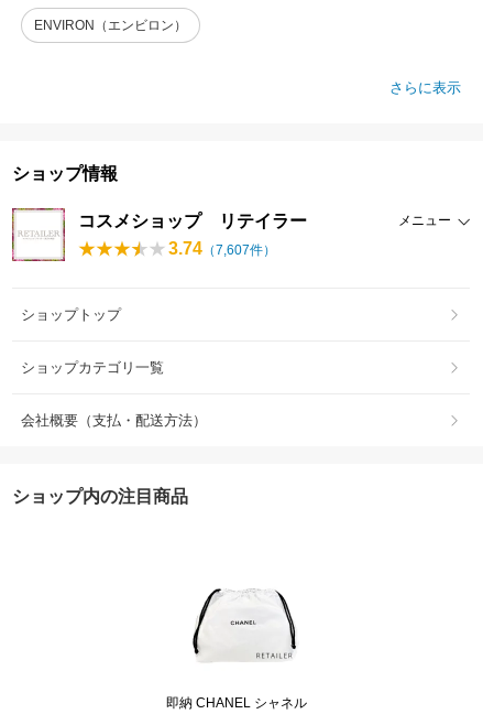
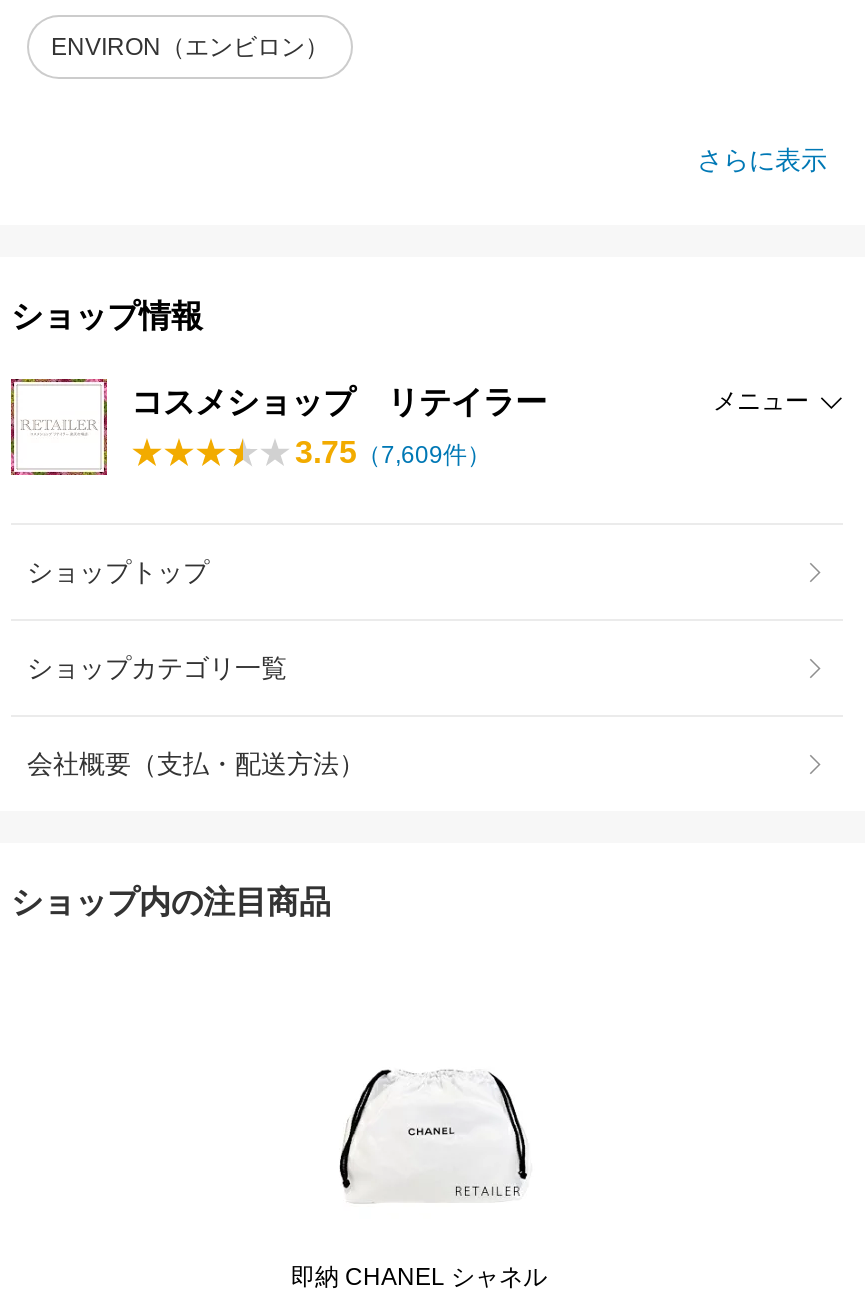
- 3.74（7,607件）
+ 3.75（7,609件）
